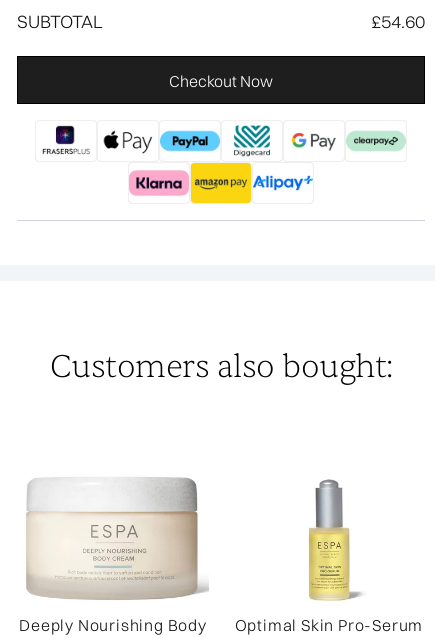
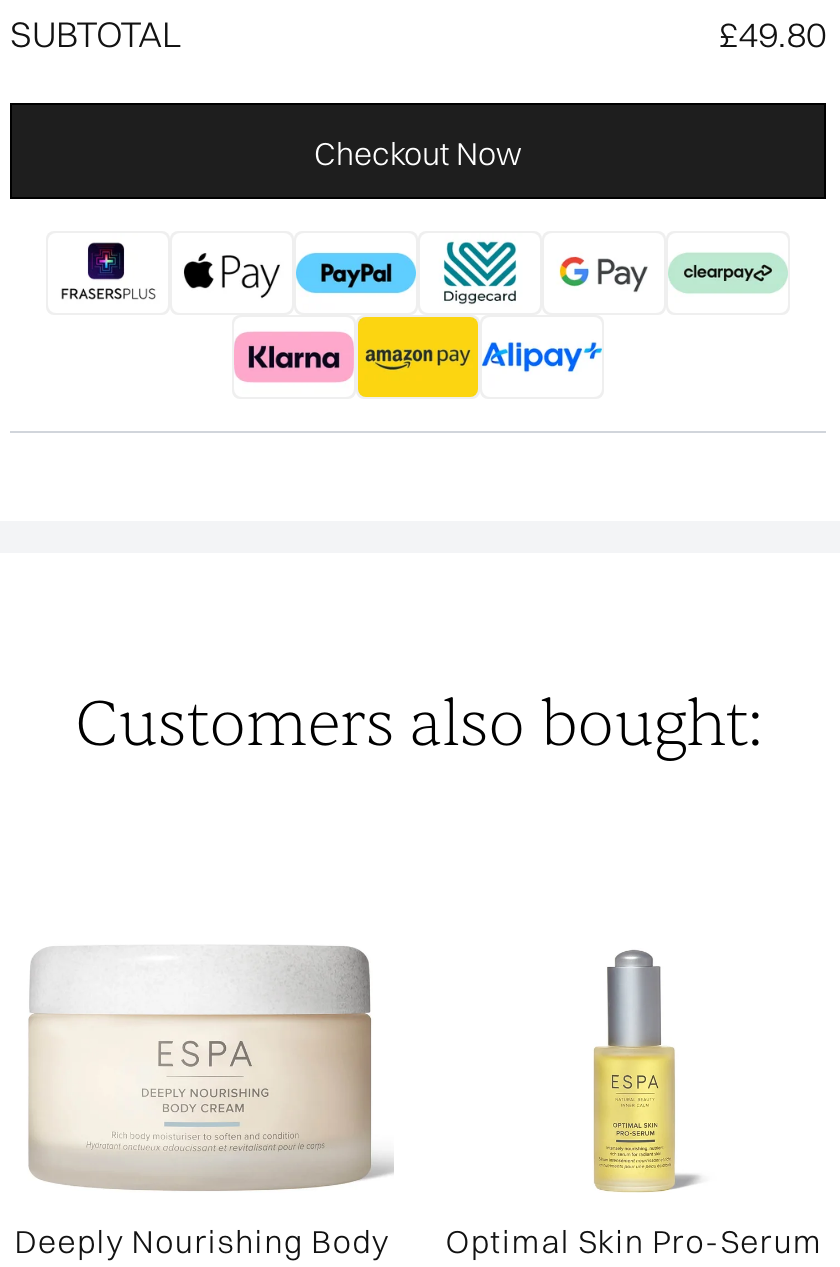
- £54.60
+ £49.80
